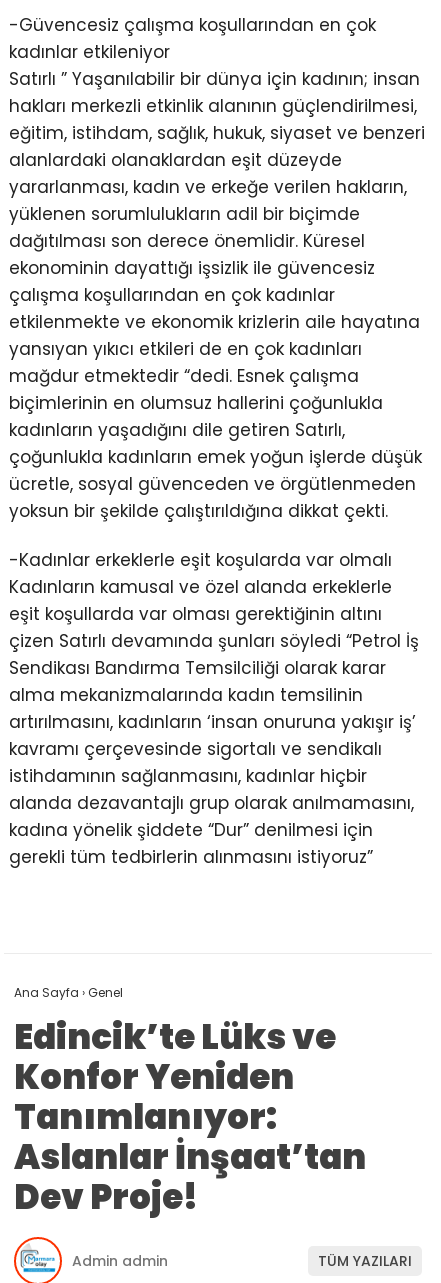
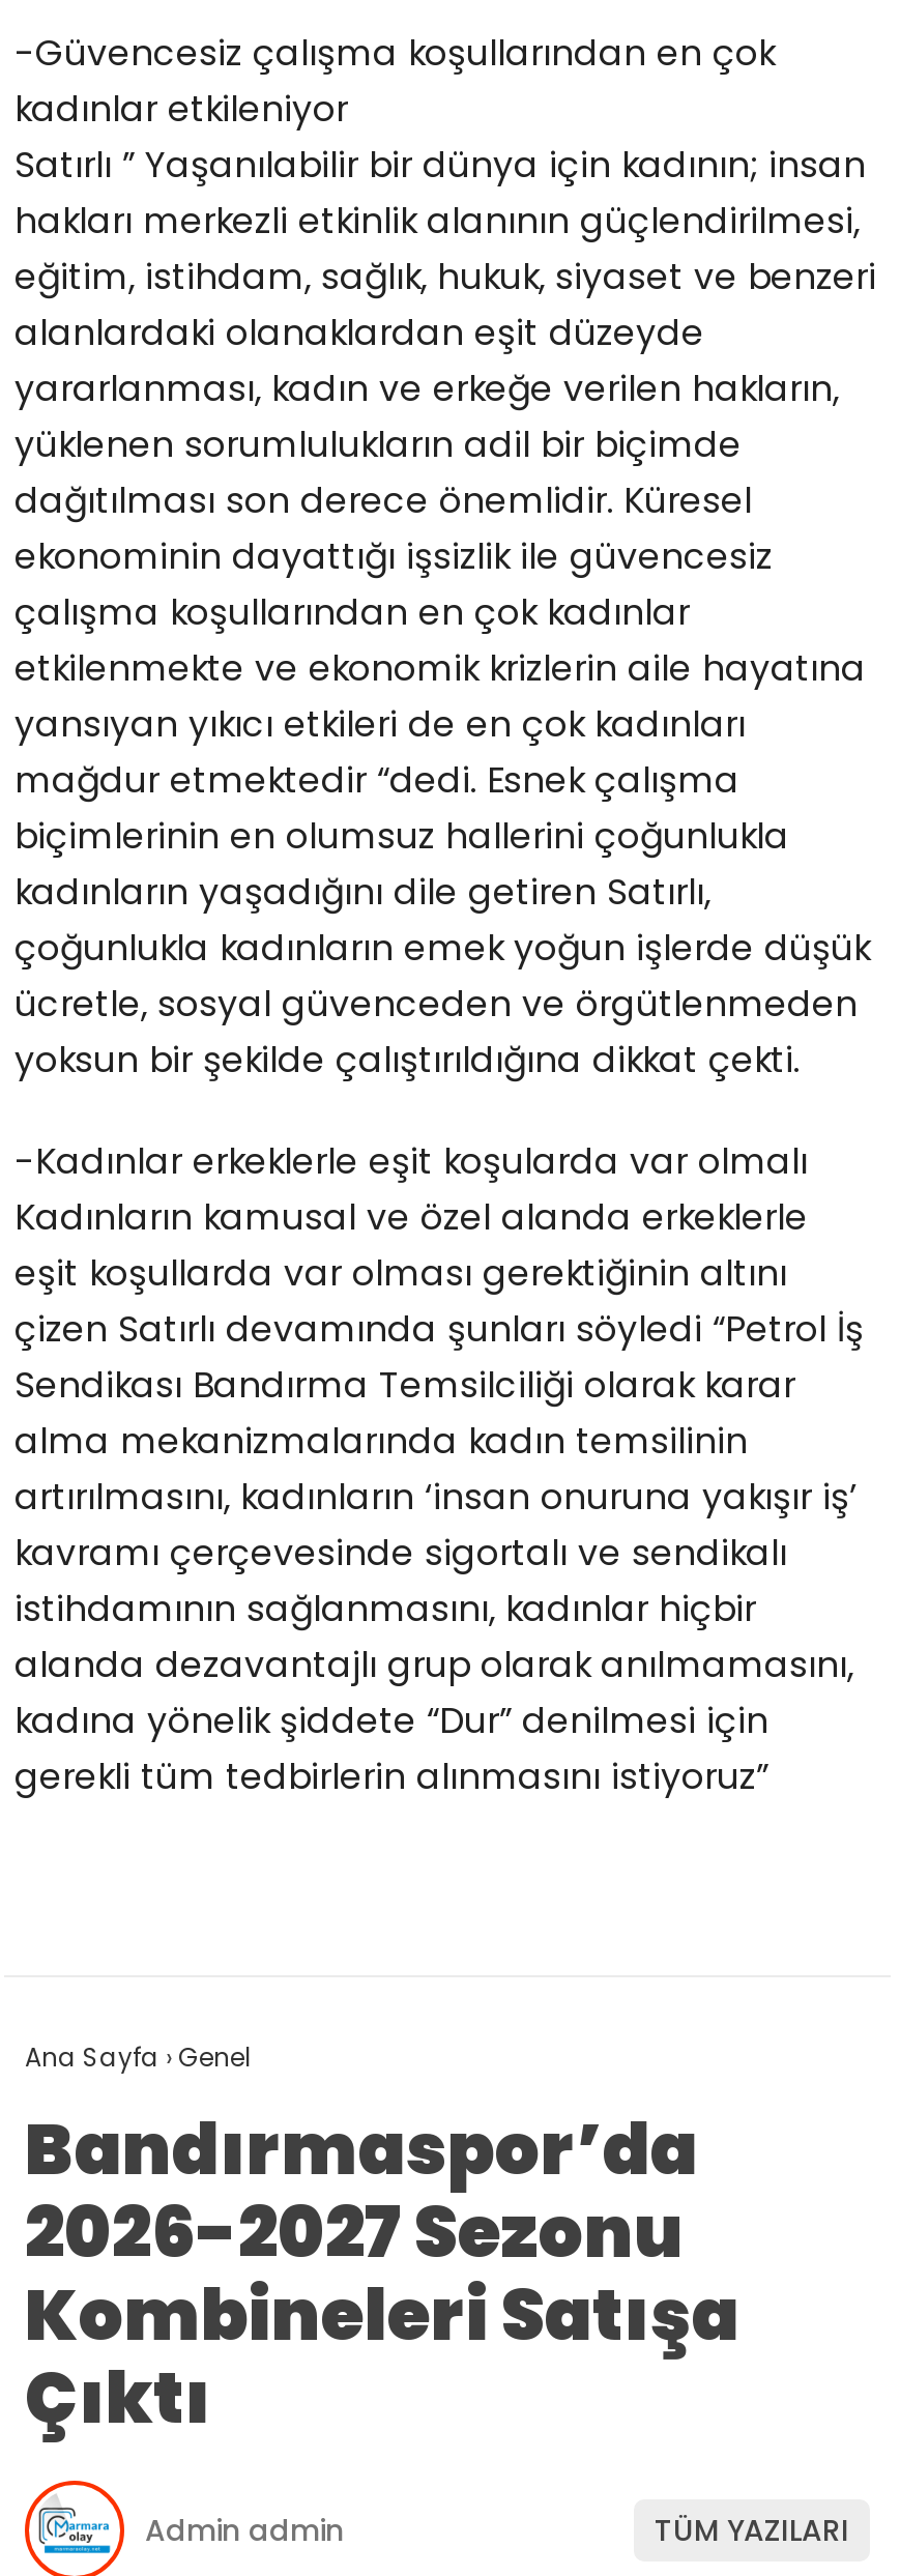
- Edincik’te Lüks ve
- Konfor Yeniden
- Tanımlanıyor:
- Aslanlar İnşaat’tan
- Dev Proje!
+ Bandırmaspor’da
+ 2026-2027 Sezonu
+ Kombineleri Satışa
+ Çıktı
